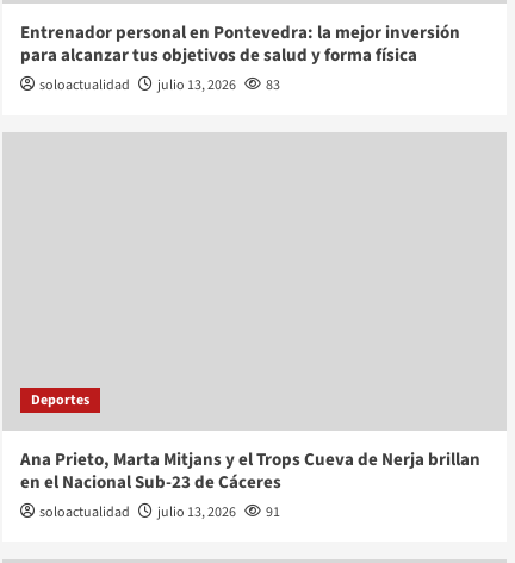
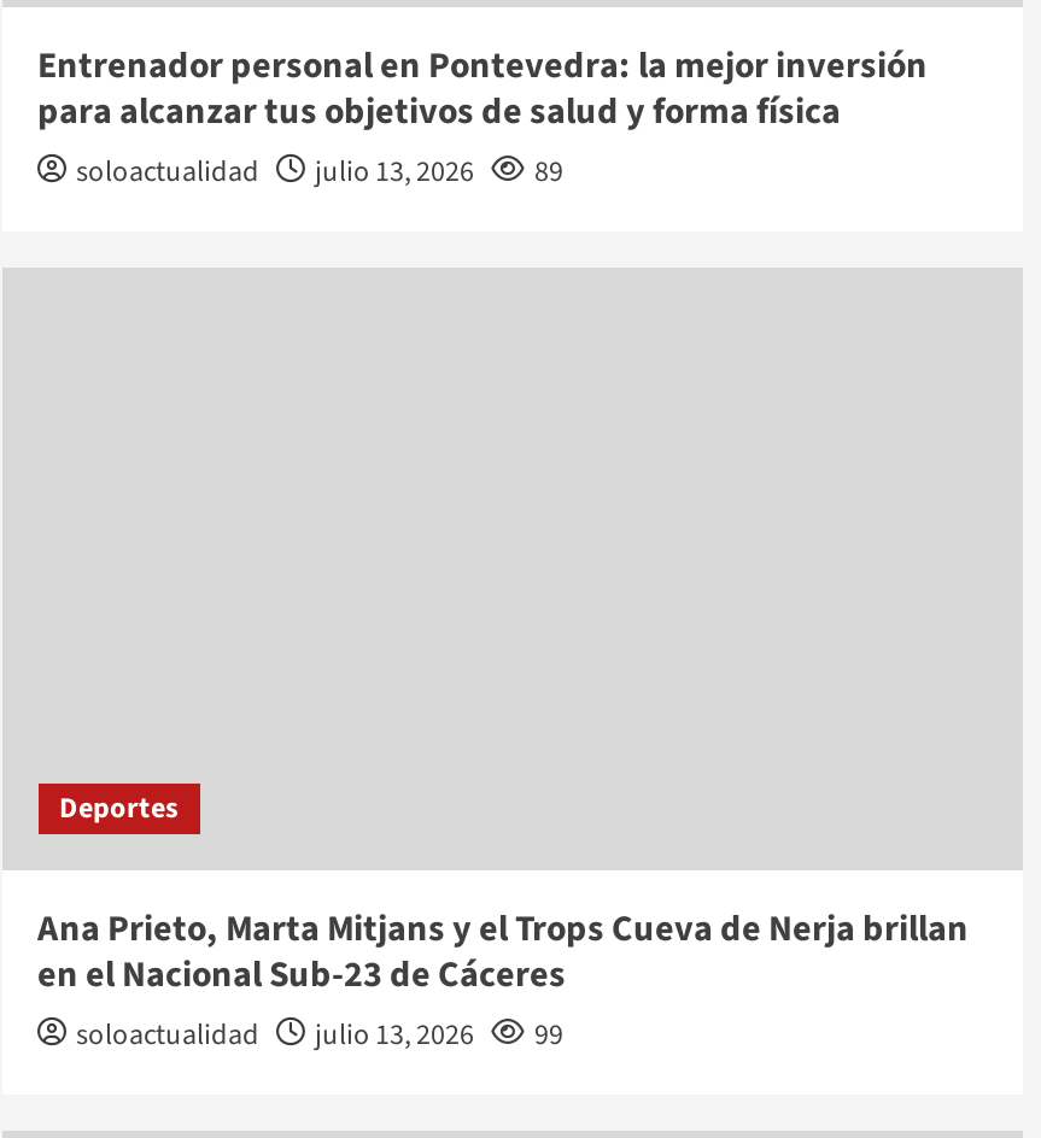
- soloactualidad julio 13, 2026 83
+ soloactualidad julio 13, 2026 89

- soloactualidad julio 13, 2026 91
+ soloactualidad julio 13, 2026 99
